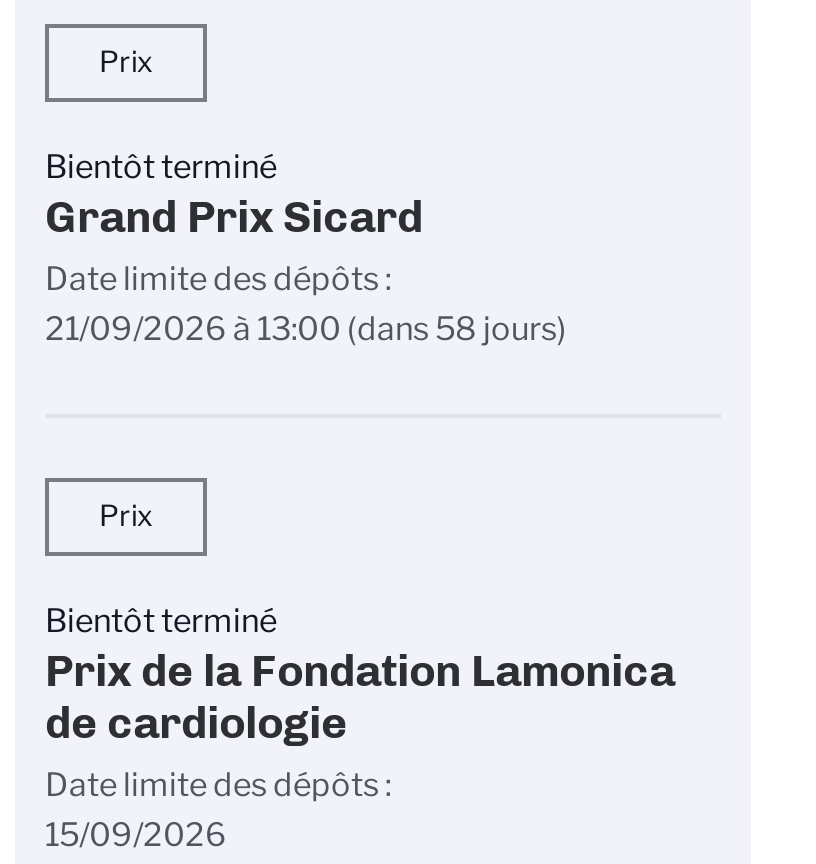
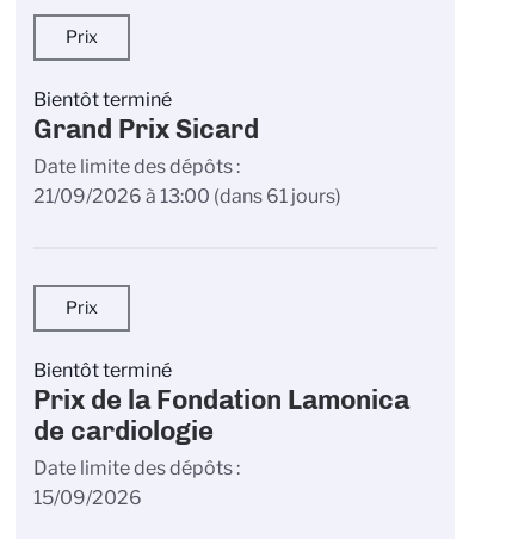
- 21/09/2026 à 13:00 (dans 58 jours)
+ 21/09/2026 à 13:00 (dans 61 jours)
